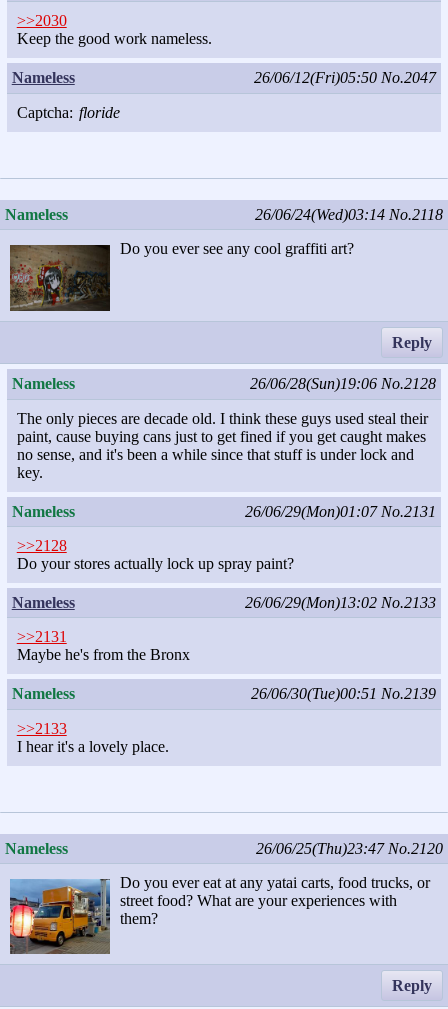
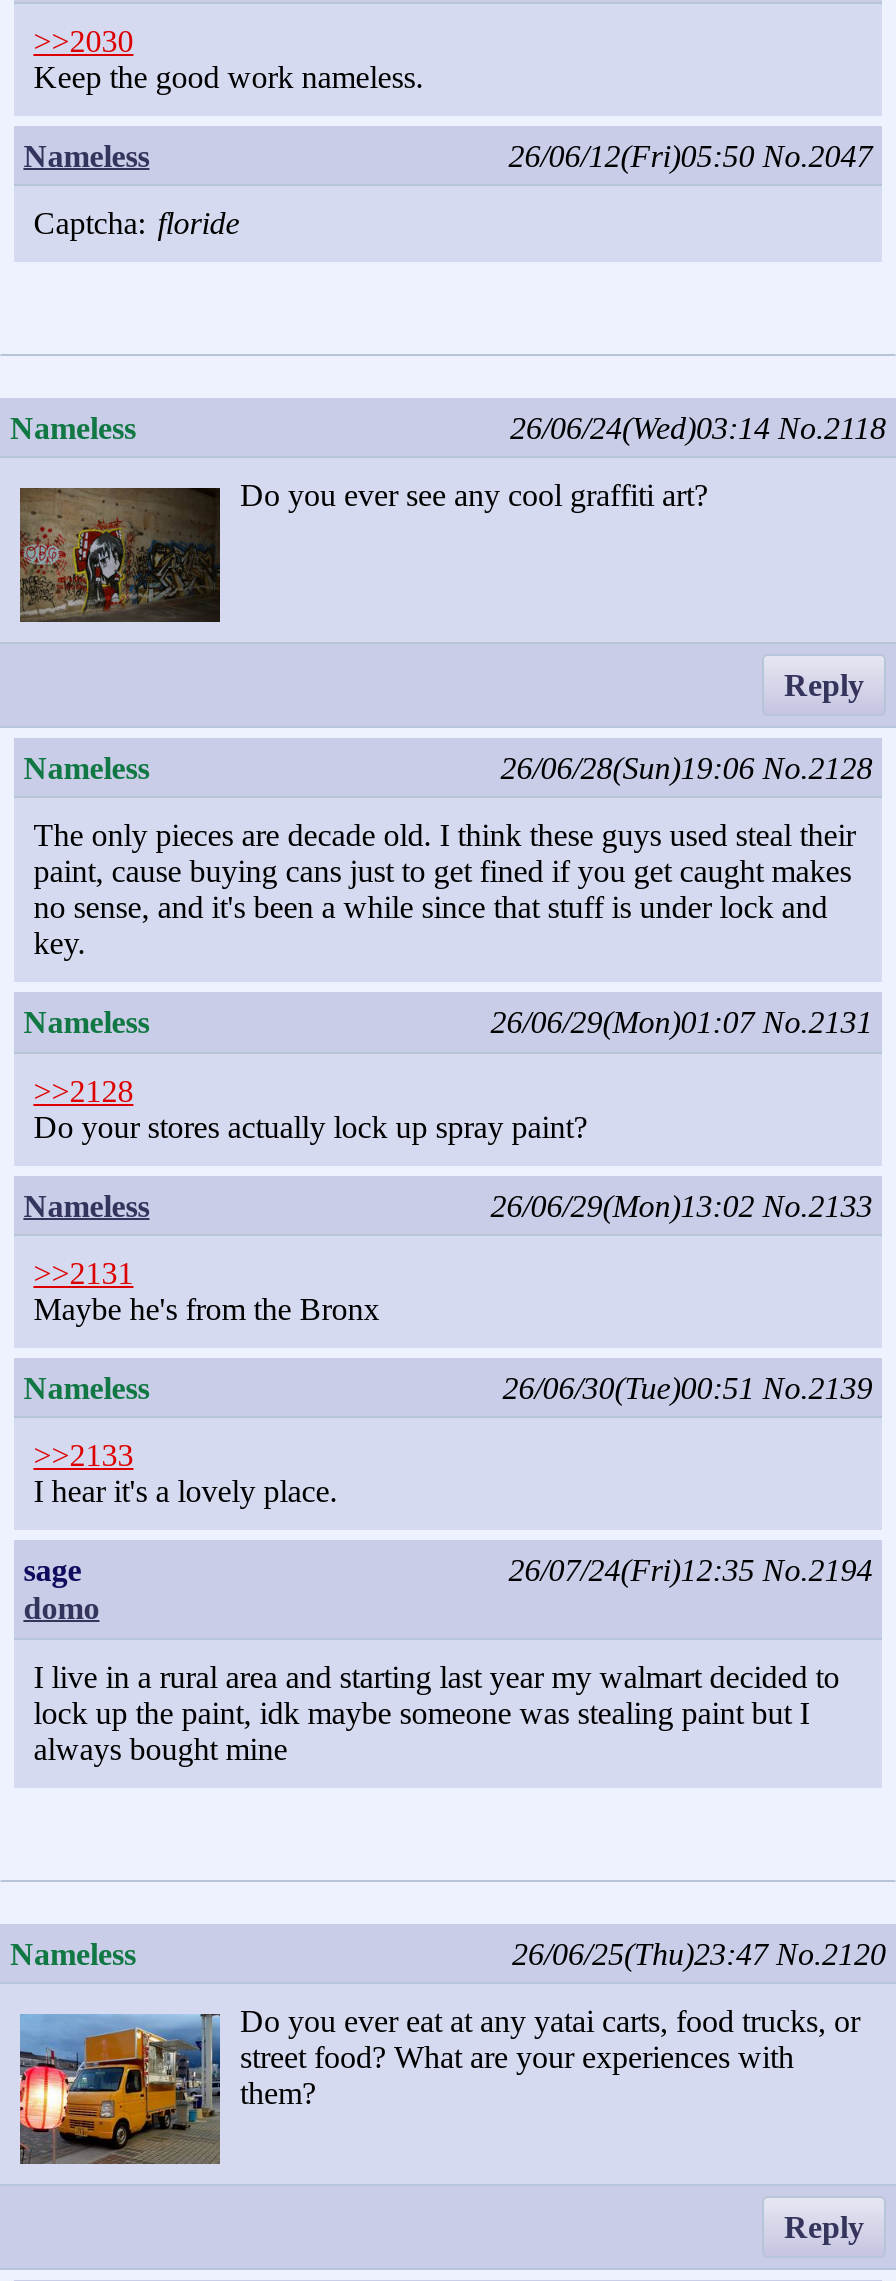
+ sage
+ domo

+ 26/07/24(Fri)12:35 No.2194
+ I live in a rural area and starting last year my walmart decided to
+ lock up the paint, idk maybe someone was stealing paint but I
+ always bought mine
